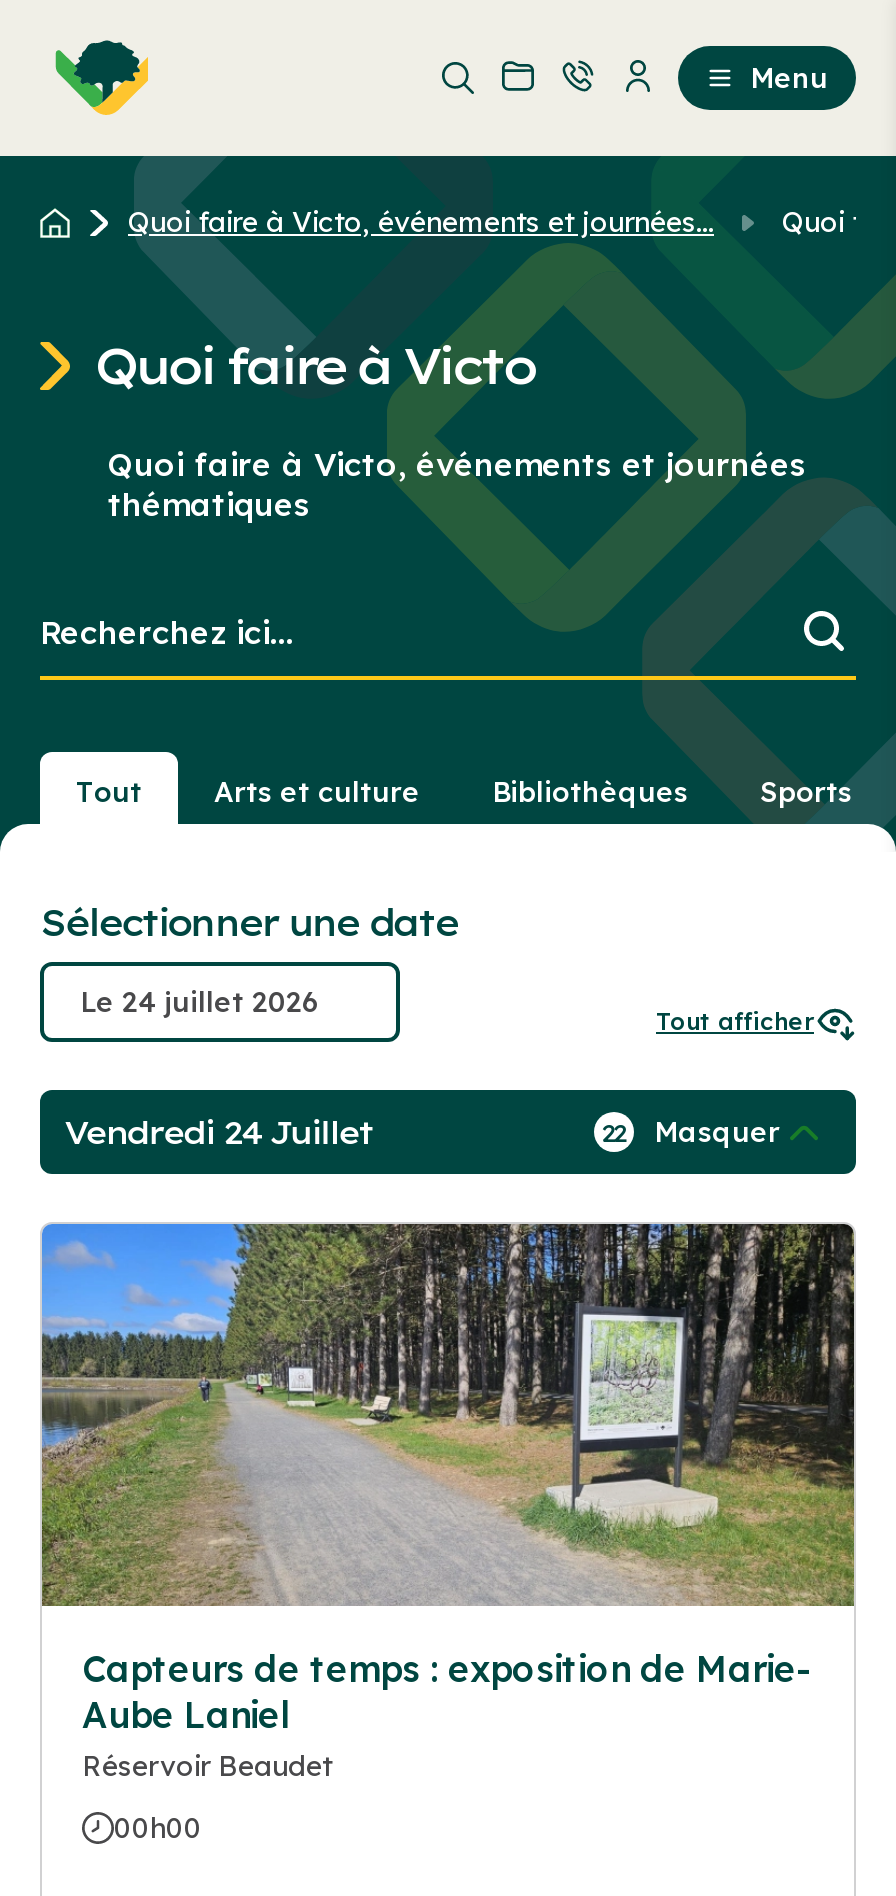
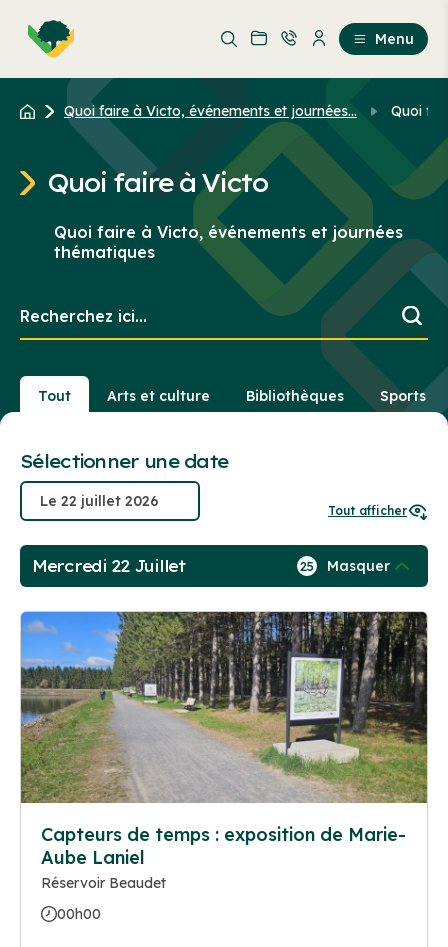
- Vendredi 24 Juillet
+ Mercredi 22 Juillet

- 22 Masquer
+ 25 Masquer
